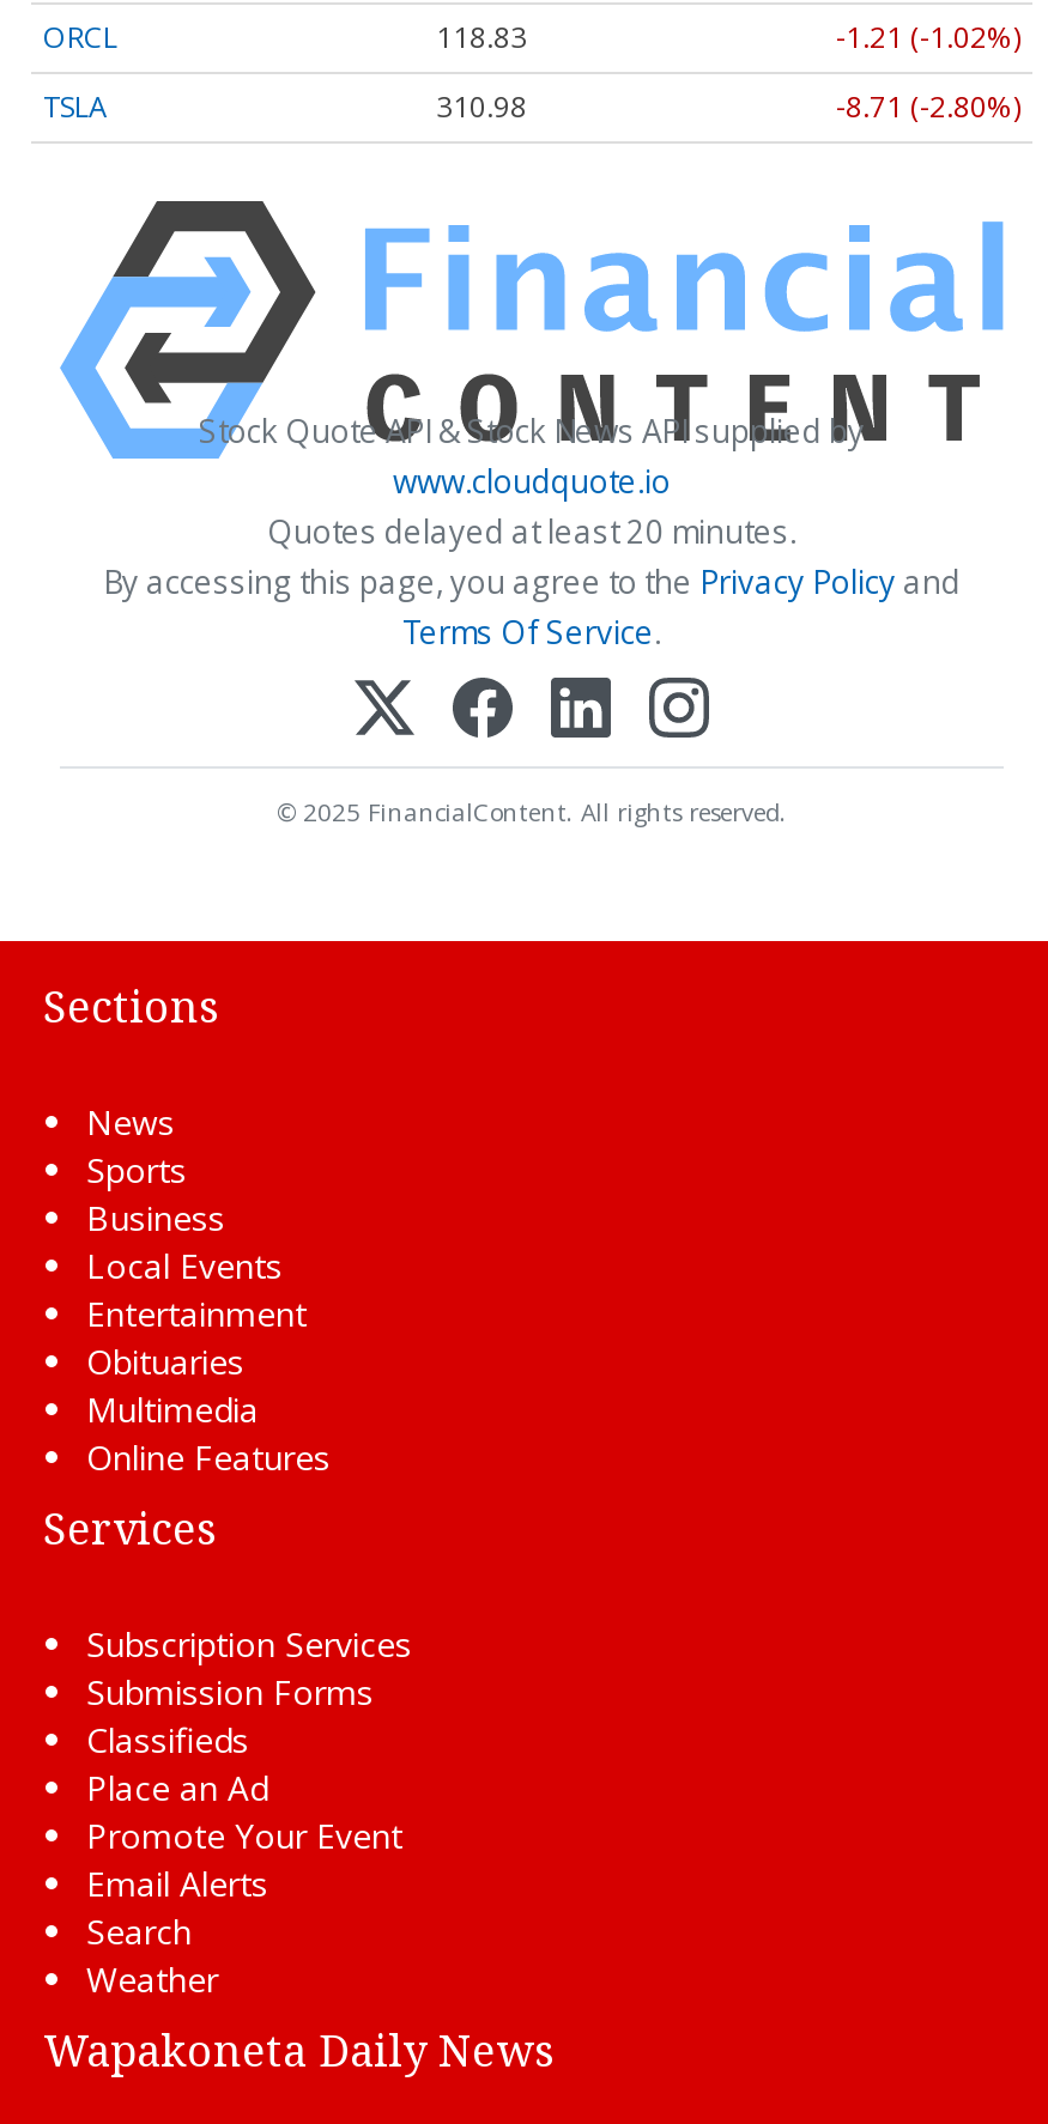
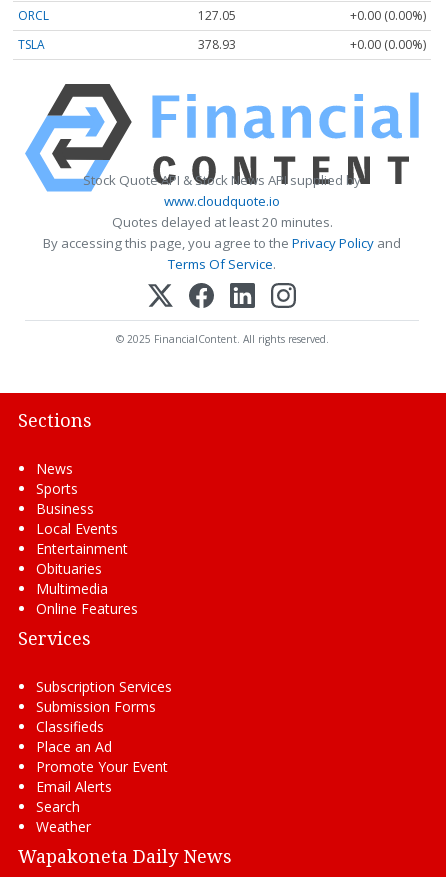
- 118.83
+ 127.05

- -1.21 (-1.02%)
+ +0.00 (0.00%)

- 310.98
+ 378.93

- -8.71 (-2.80%)
+ +0.00 (0.00%)
